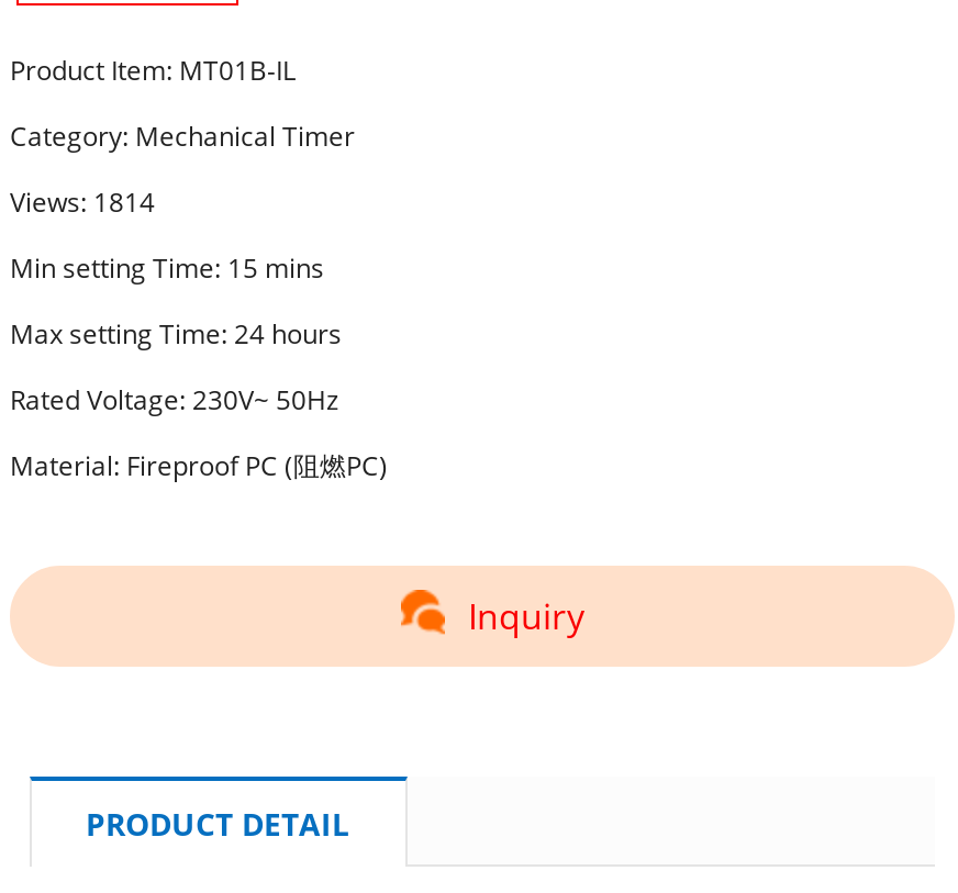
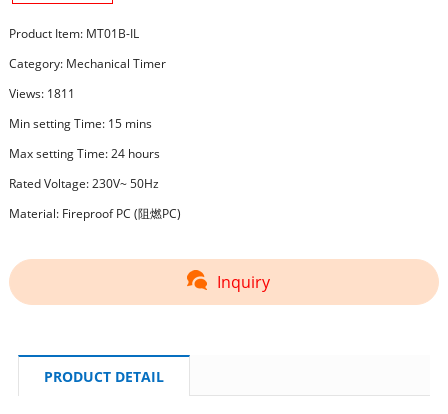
- Views: 1814
+ Views: 1811
